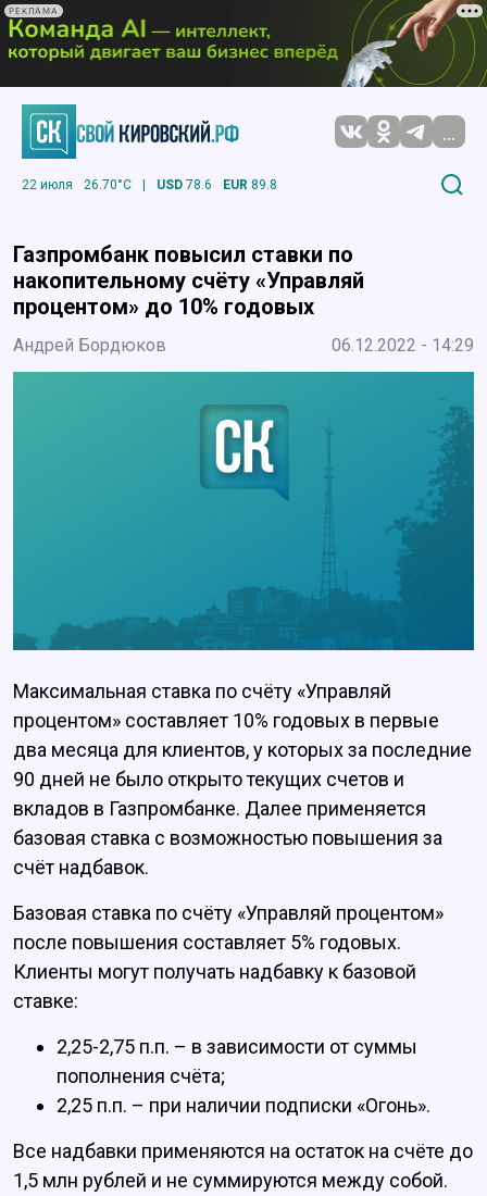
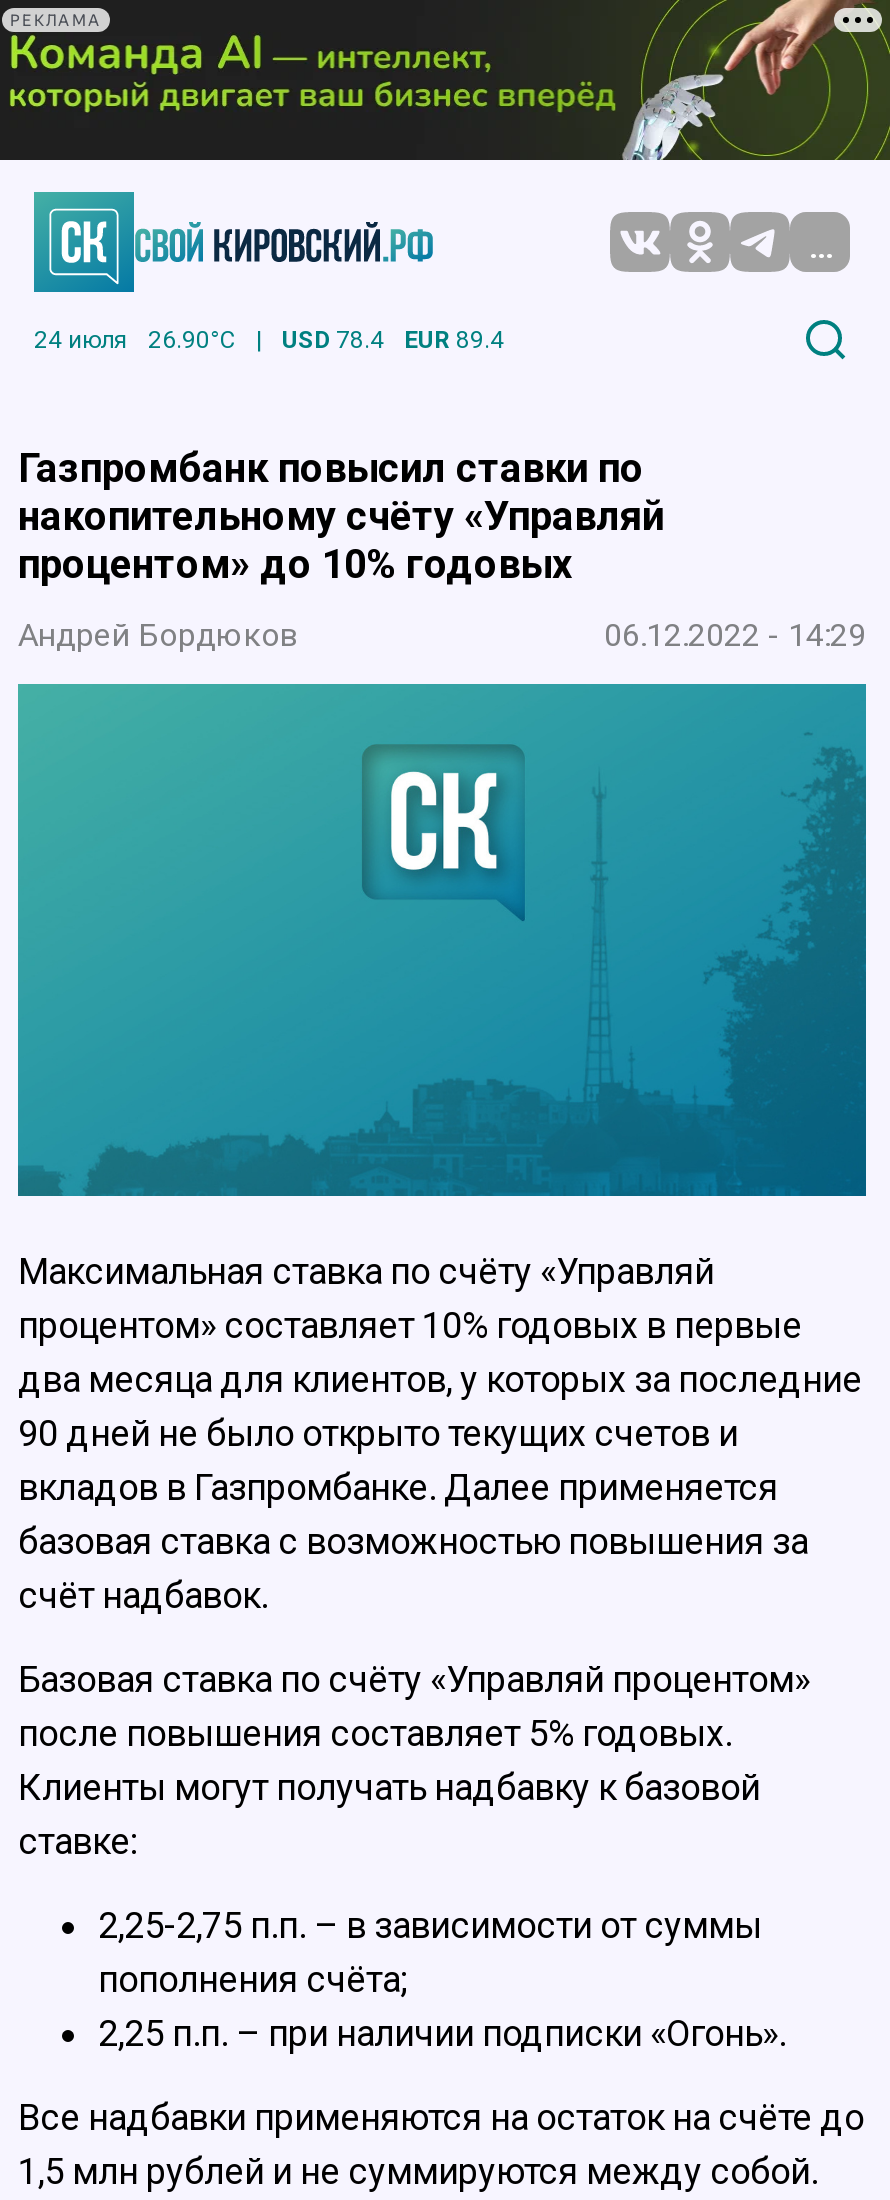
- 22 июля
- 26.70°C
+ 24 июля
+ 26.90°C

- USD 78.6
+ USD 78.4

- EUR 89.8
+ EUR 89.4
